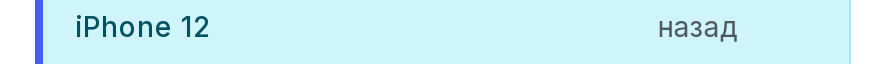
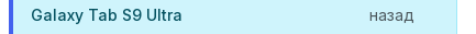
- iPhone 12
+ Galaxy Tab S9 Ultra
